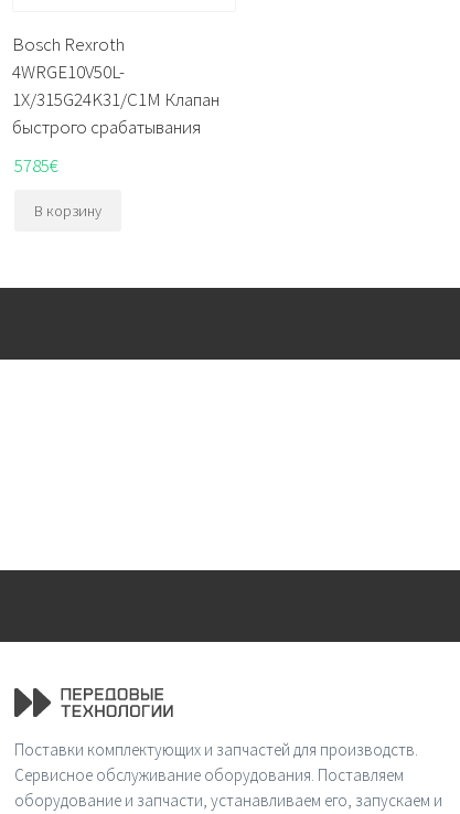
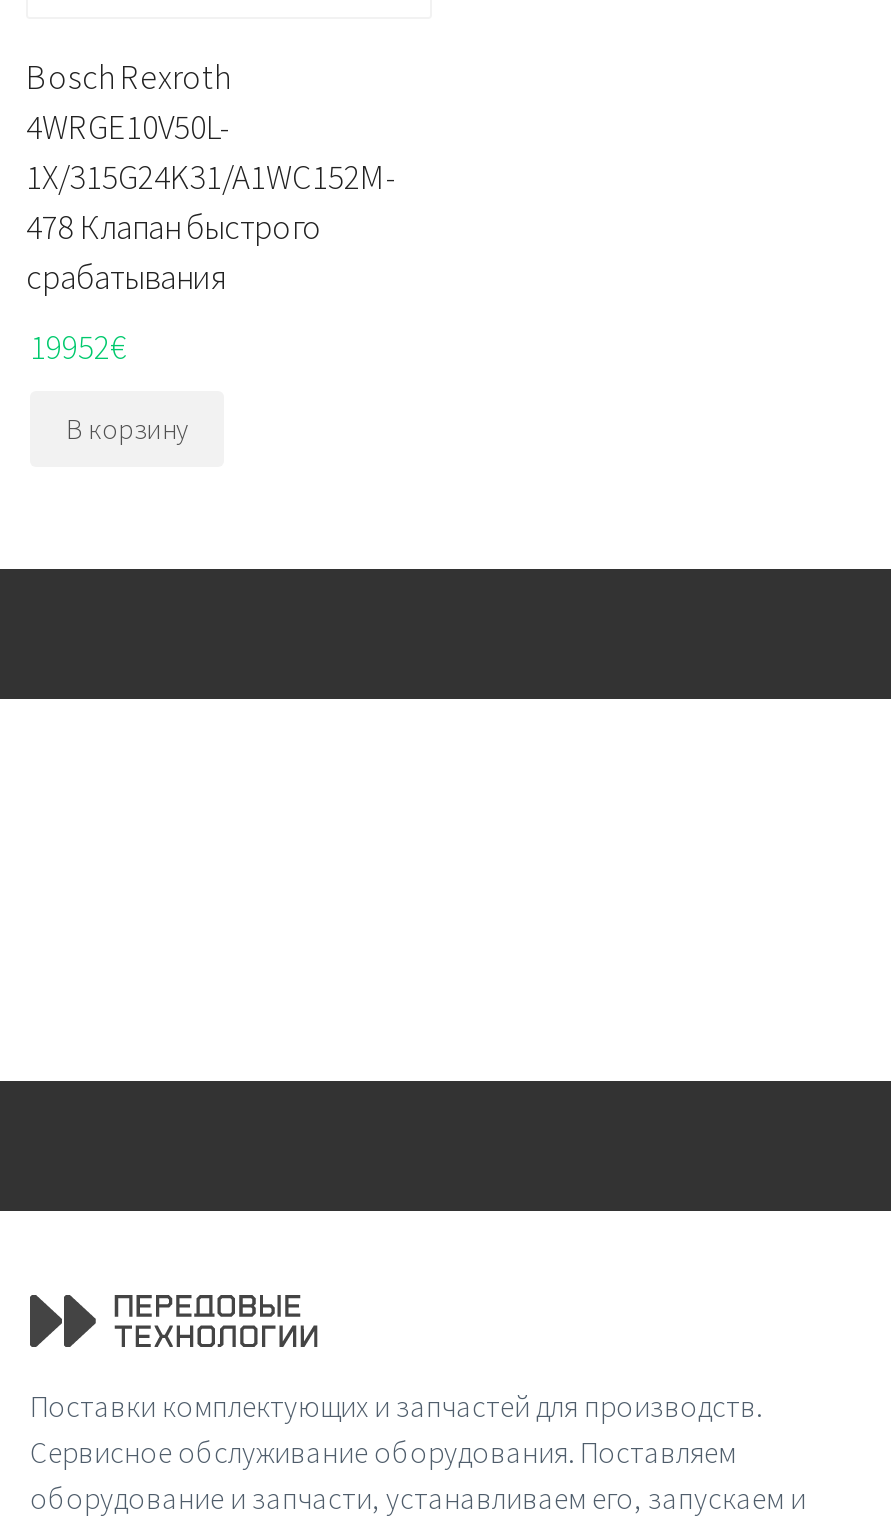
- 1X/315G24K31/C1M Клапан
- быстрого срабатывания
+ 1X/315G24K31/A1WC152M-
+ 478 Клапан быстрого
+ срабатывания

- 5785€
+ 19952€
